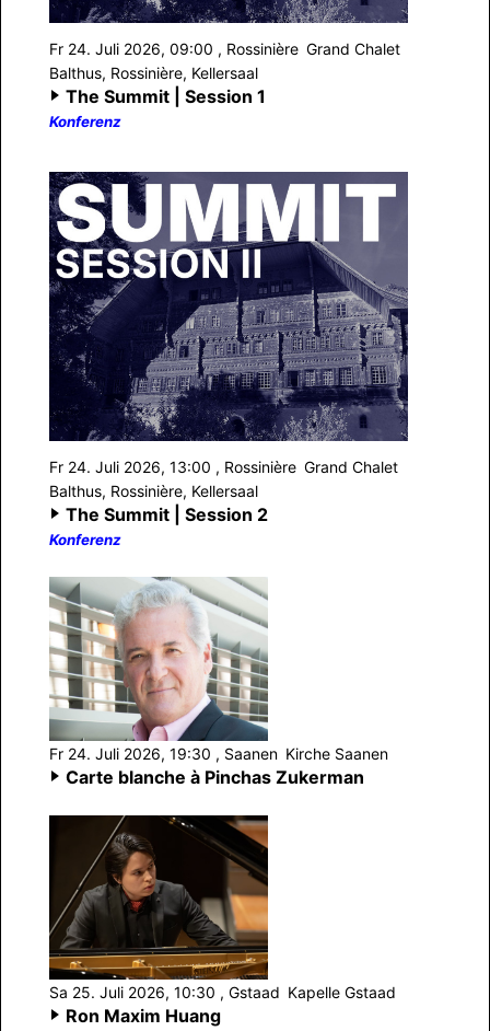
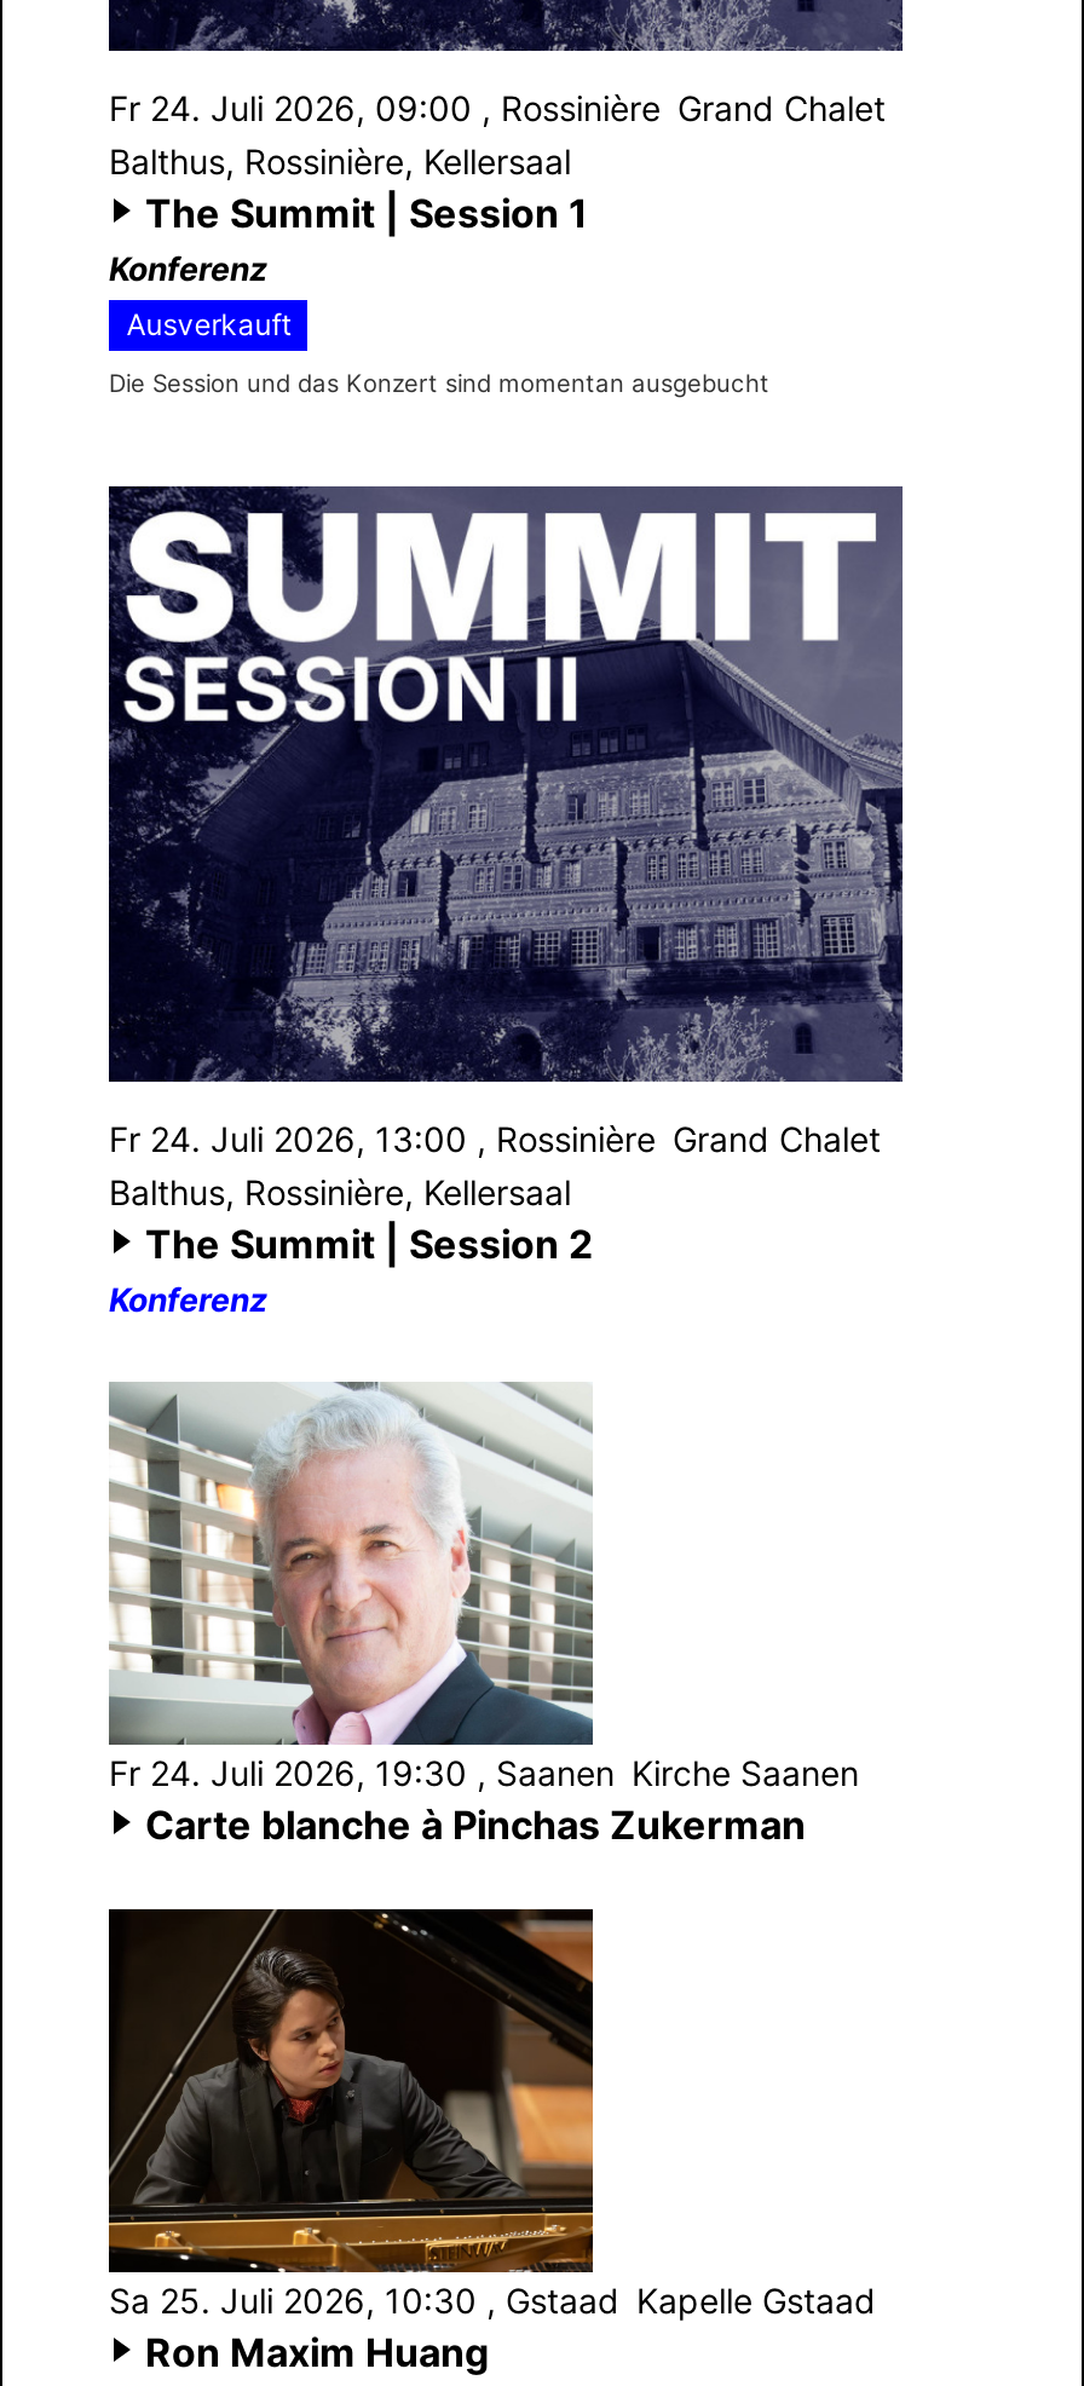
+ Ausverkauft
+ Die Session und das Konzert sind momentan ausgebucht
